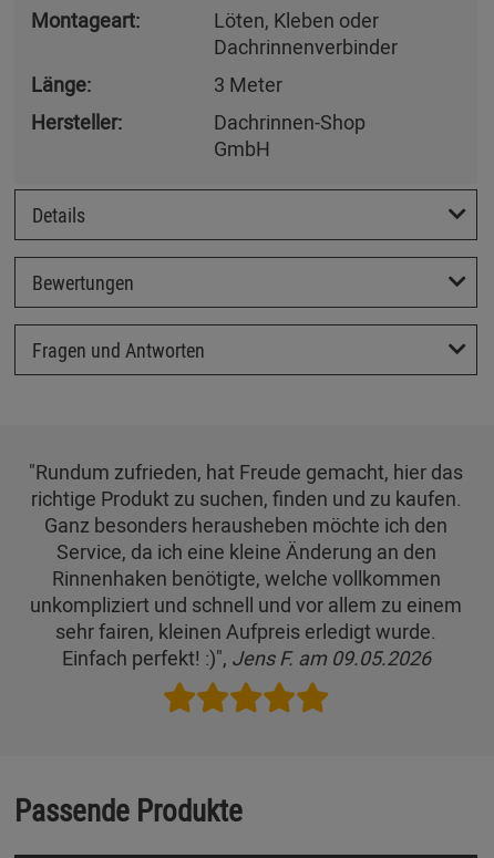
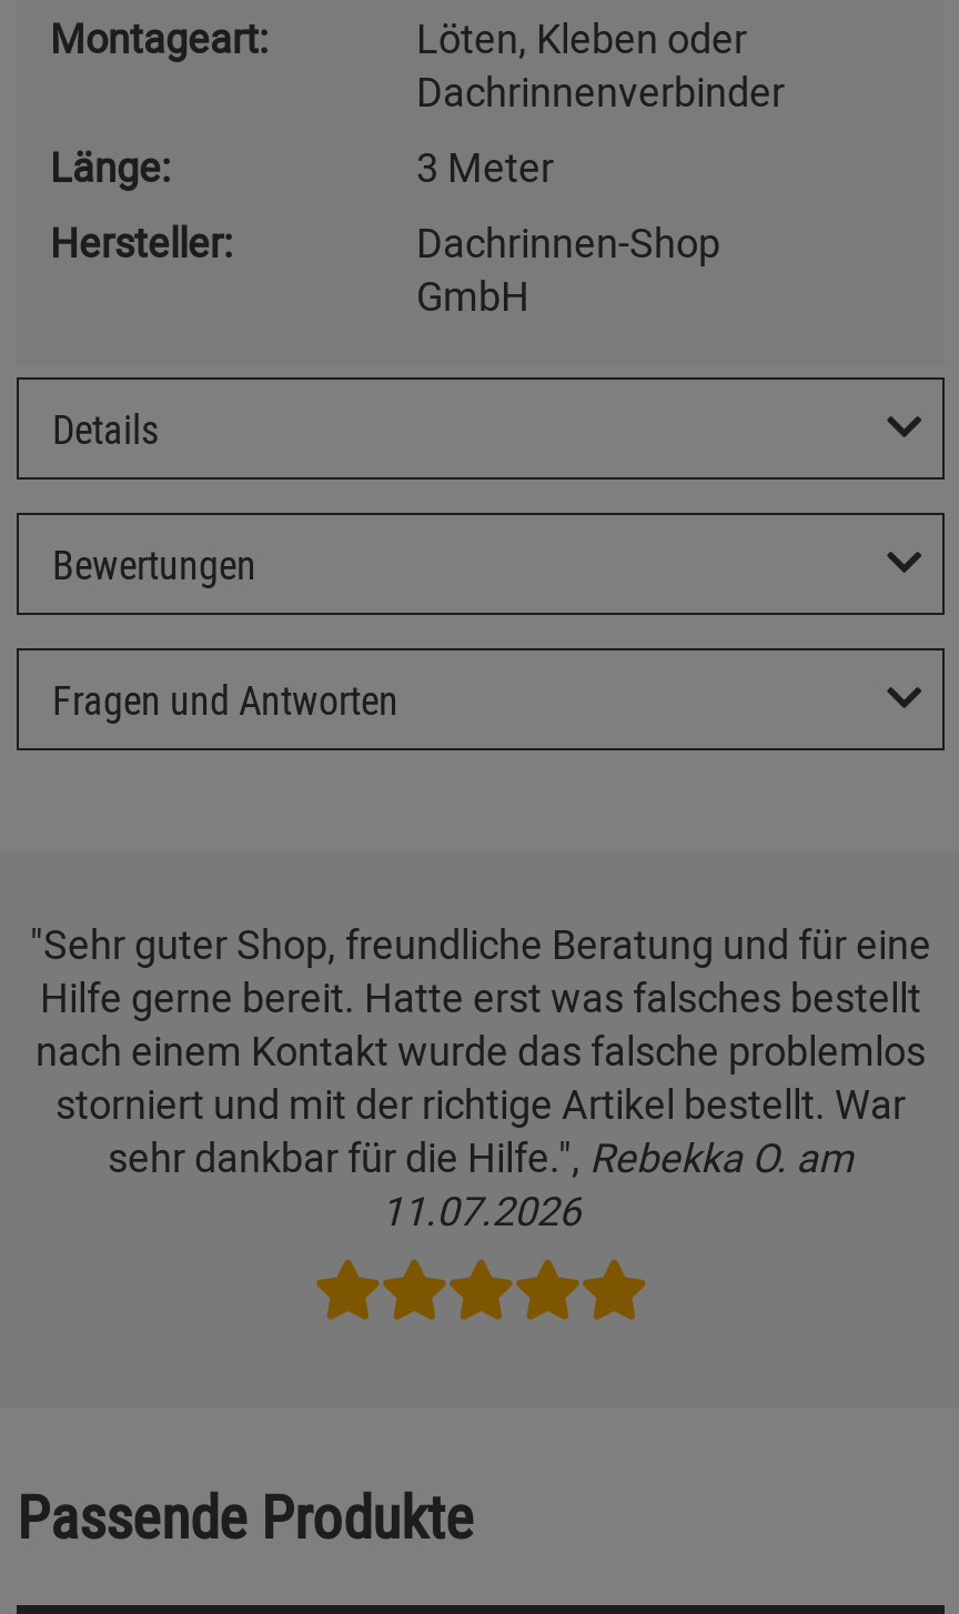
- "Rundum zufrieden, hat Freude gemacht, hier das
- richtige Produkt zu suchen, finden und zu kaufen.
- Ganz besonders herausheben möchte ich den
- Service, da ich eine kleine Änderung an den
- Rinnenhaken benötigte, welche vollkommen
- unkompliziert und schnell und vor allem zu einem
- sehr fairen, kleinen Aufpreis erledigt wurde.
- Einfach perfekt! :)", Jens F. am 09.05.2026
+ "Sehr guter Shop, freundliche Beratung und für eine
+ Hilfe gerne bereit. Hatte erst was falsches bestellt
+ nach einem Kontakt wurde das falsche problemlos
+ storniert und mit der richtige Artikel bestellt. War
+ sehr dankbar für die Hilfe.", Rebekka O. am
+ 11.07.2026
